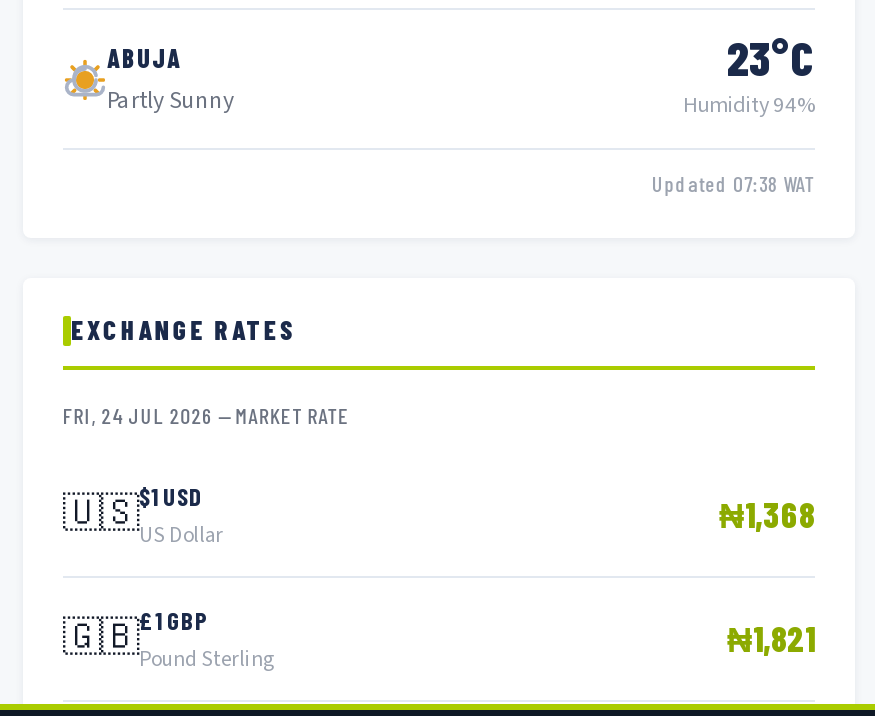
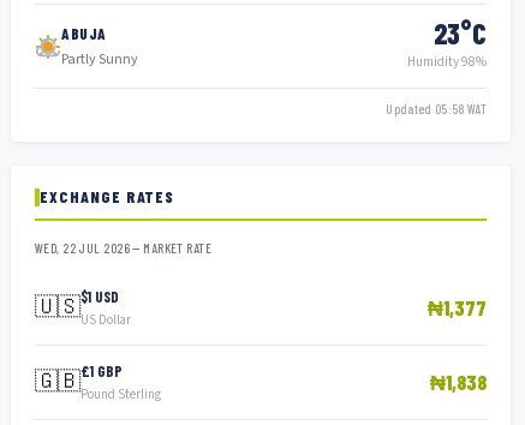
- Humidity 94%
+ Humidity 98%

- Updated 07:38 WAT
+ Updated 05:58 WAT

- FRI, 24 JUL 2026 — MARKET RATE
+ WED, 22 JUL 2026 — MARKET RATE

- ₦1,368
+ ₦1,377

- ₦1,821
+ ₦1,838
